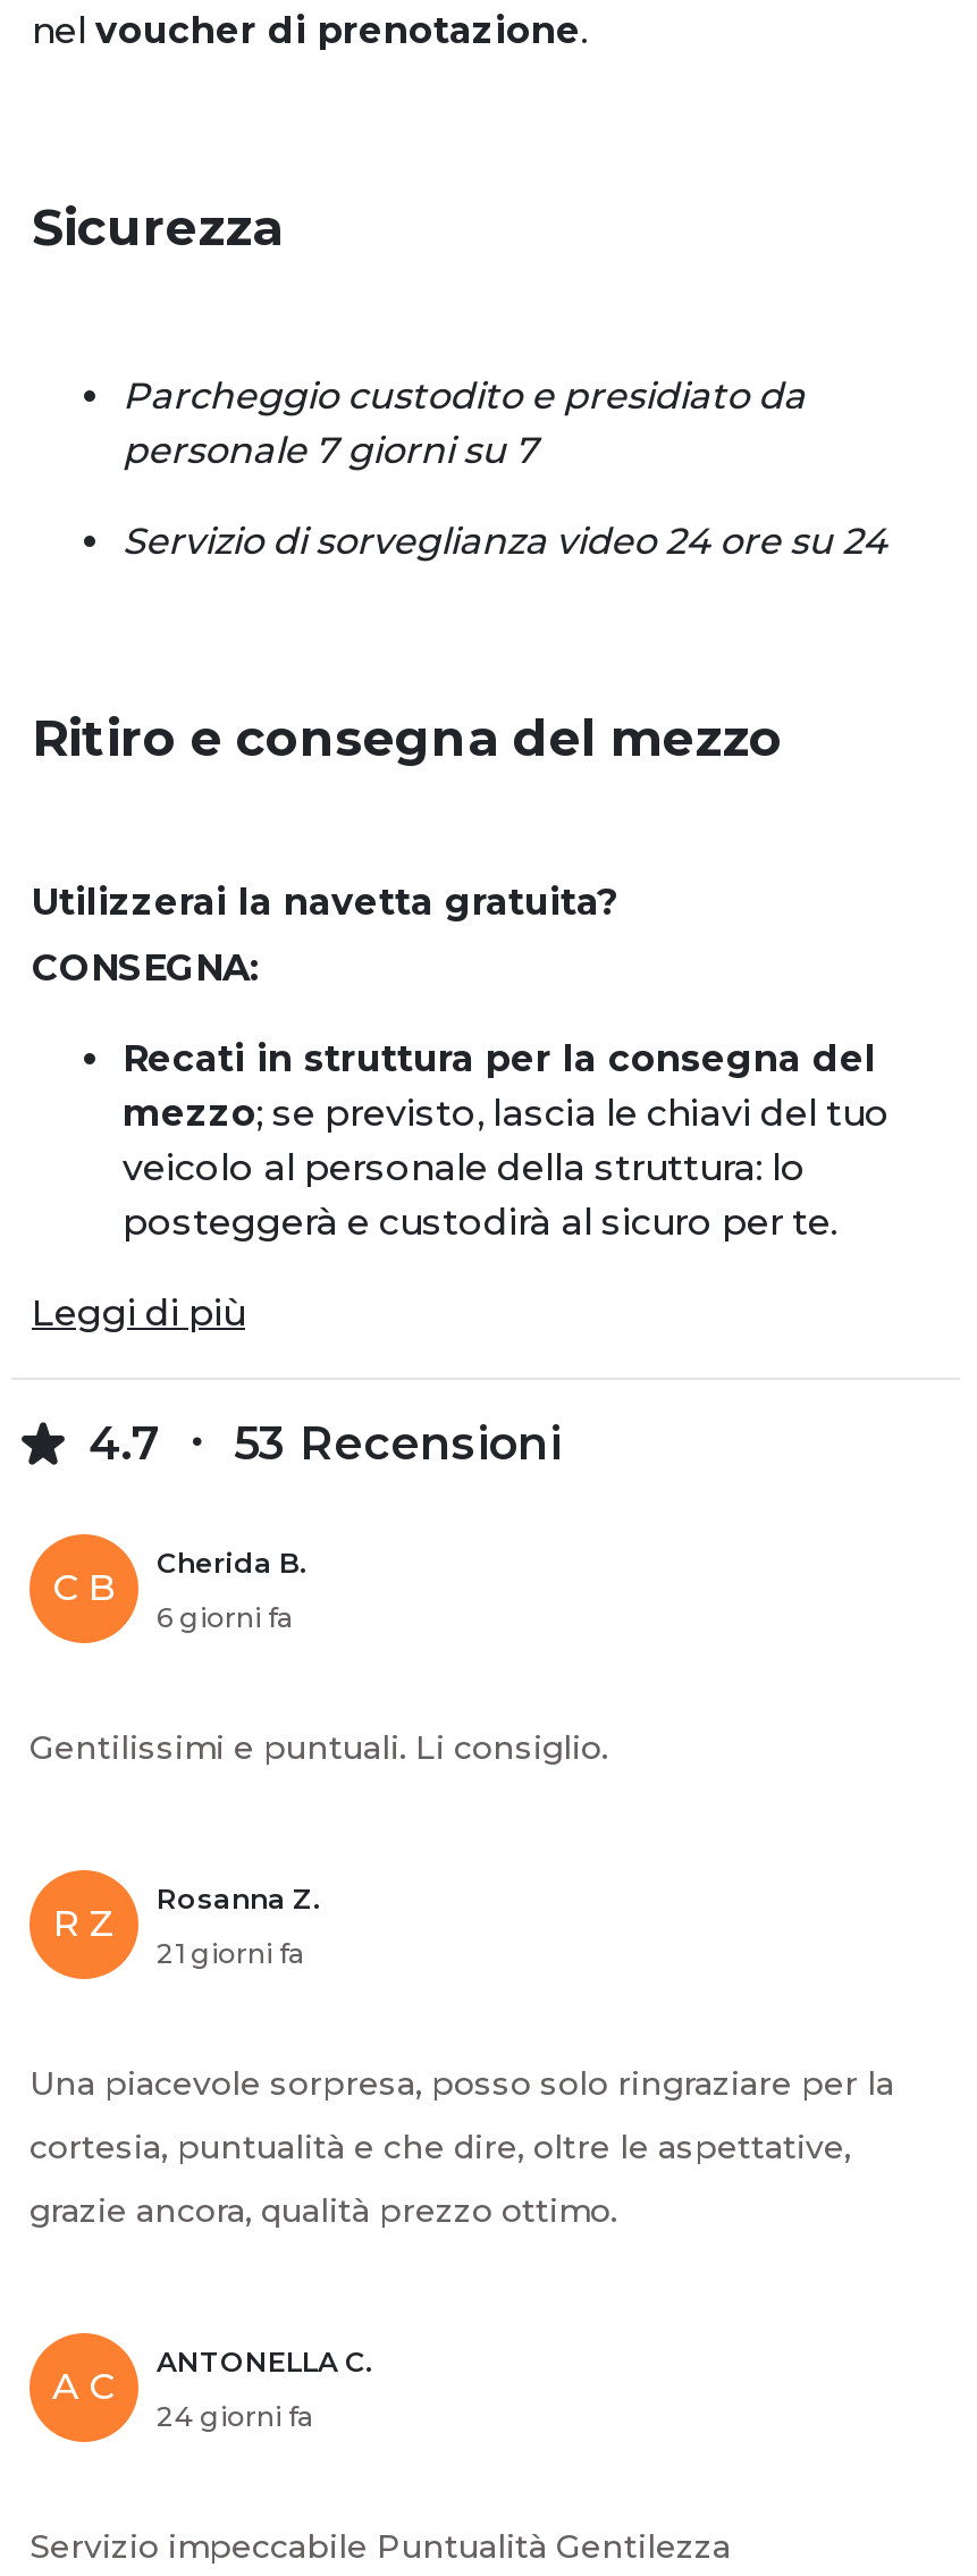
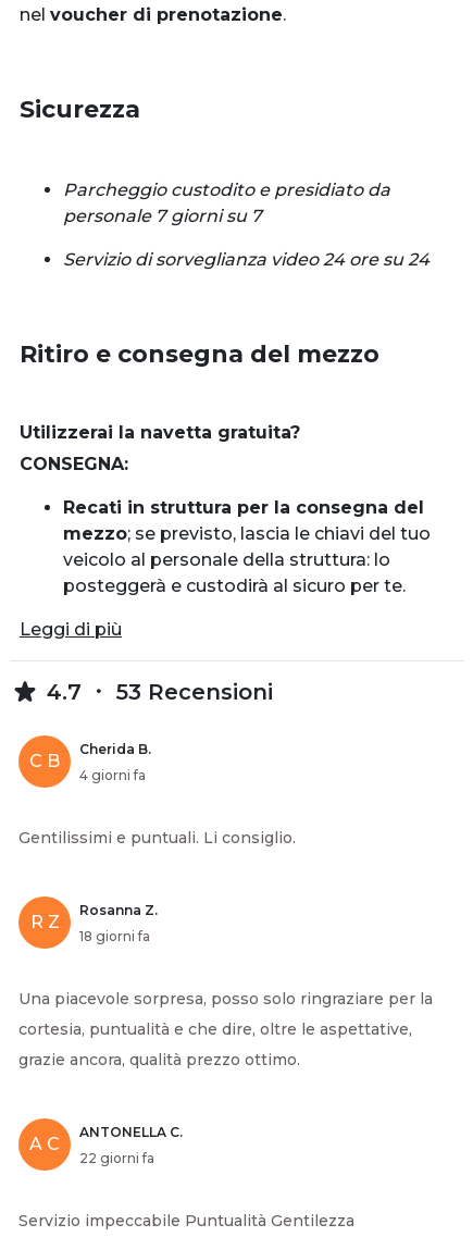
- 6 giorni fa
+ 4 giorni fa

- 21 giorni fa
+ 18 giorni fa

- 24 giorni fa
+ 22 giorni fa
